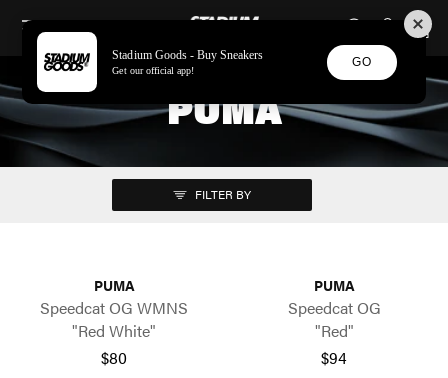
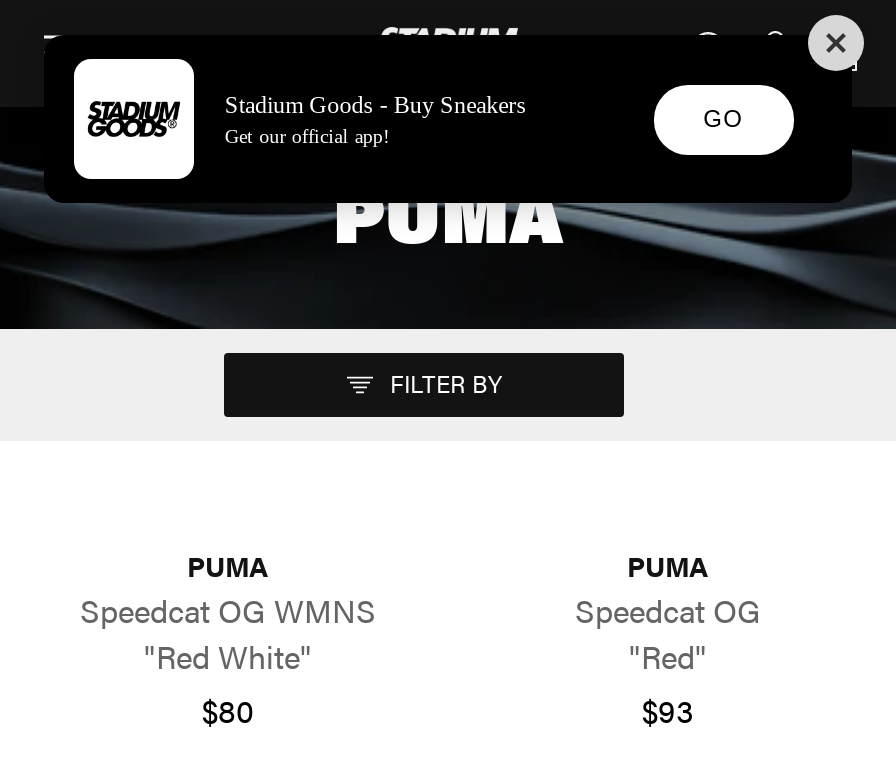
- $94
+ $93
